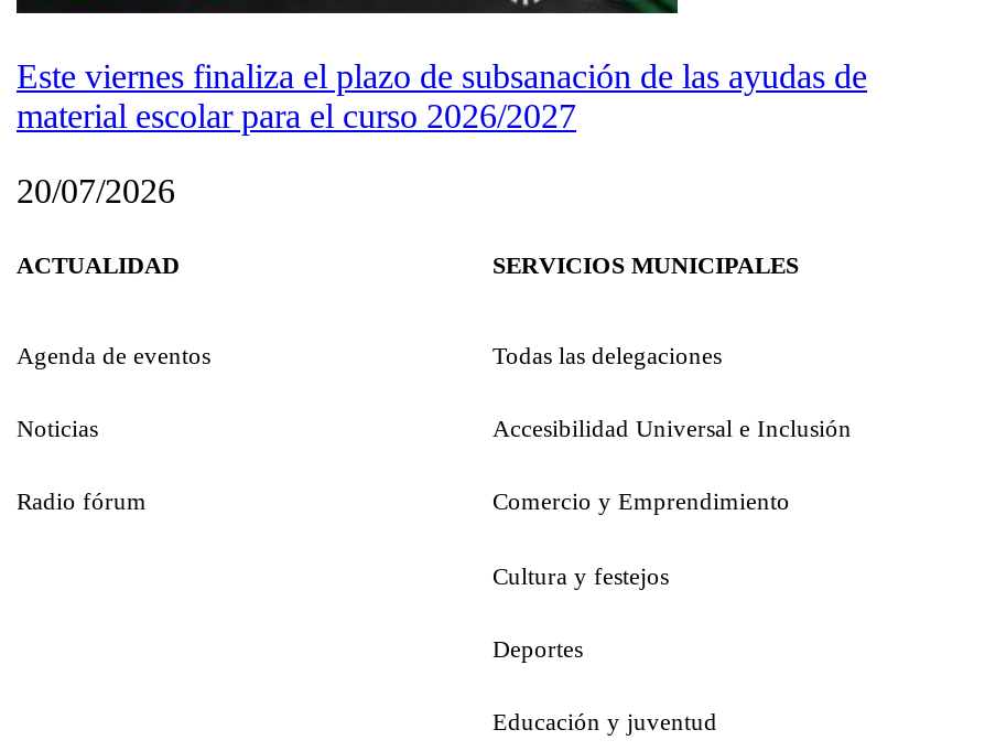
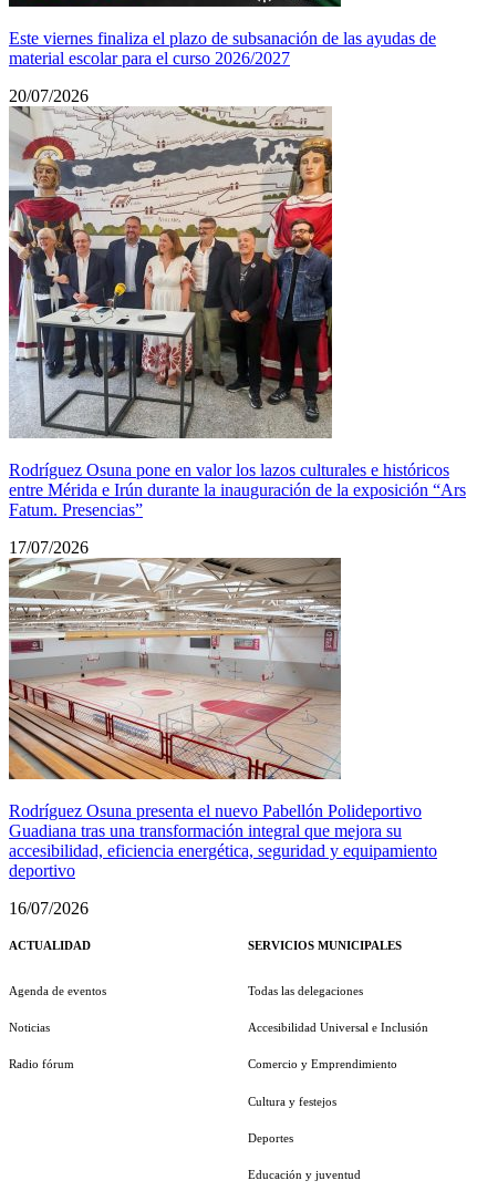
+ [image]
+ Rodríguez Osuna pone en valor los lazos culturales e históricos
+ entre Mérida e Irún durante la inauguración de la exposición “Ars
+ Fatum. Presencias”
+ 17/07/2026

+ [image]
+ Rodríguez Osuna presenta el nuevo Pabellón Polideportivo
+ Guadiana tras una transformación integral que mejora su
+ accesibilidad, eficiencia energética, seguridad y equipamiento
+ deportivo
+ 16/07/2026
